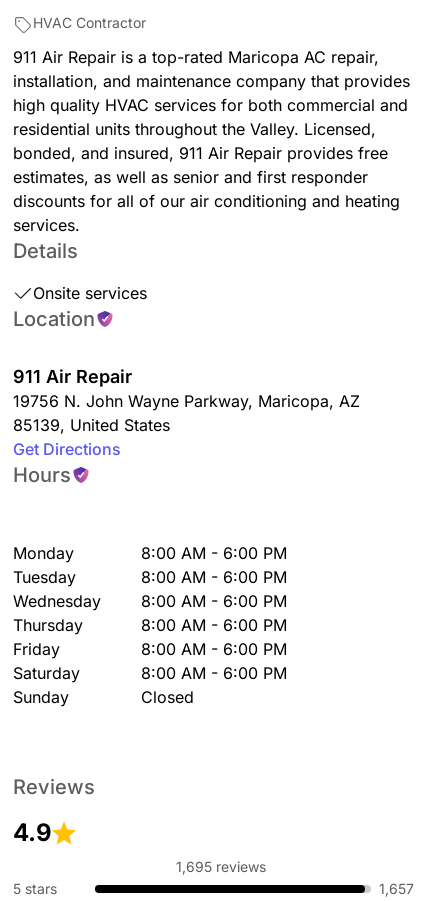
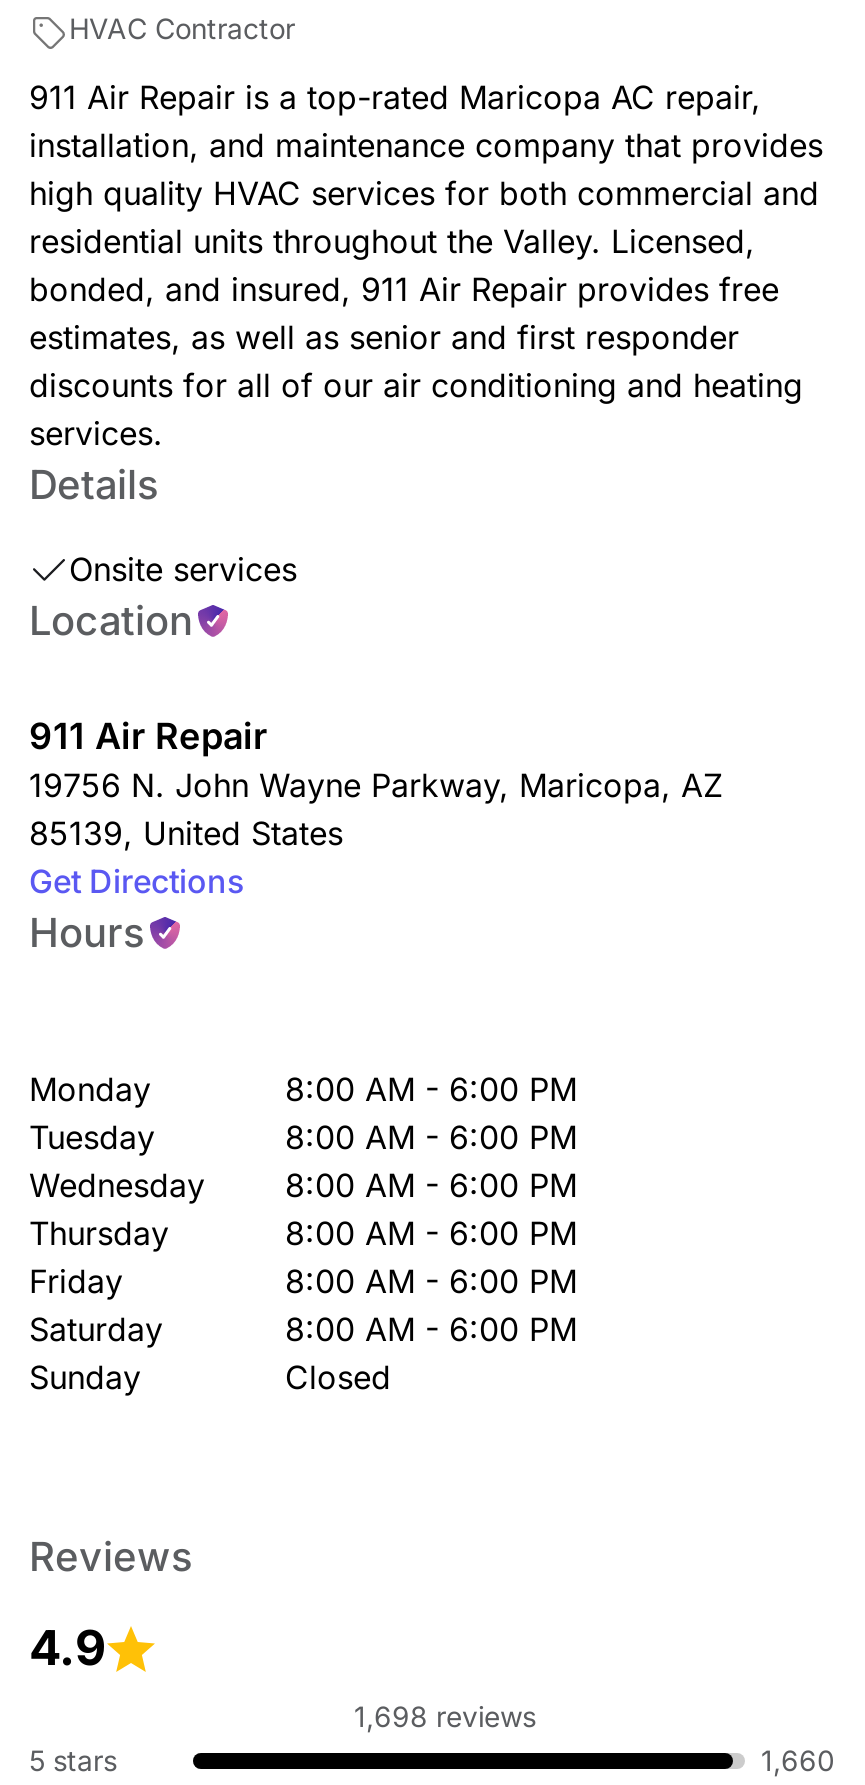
- 1,695 reviews
+ 1,698 reviews

- 1,657
+ 1,660
